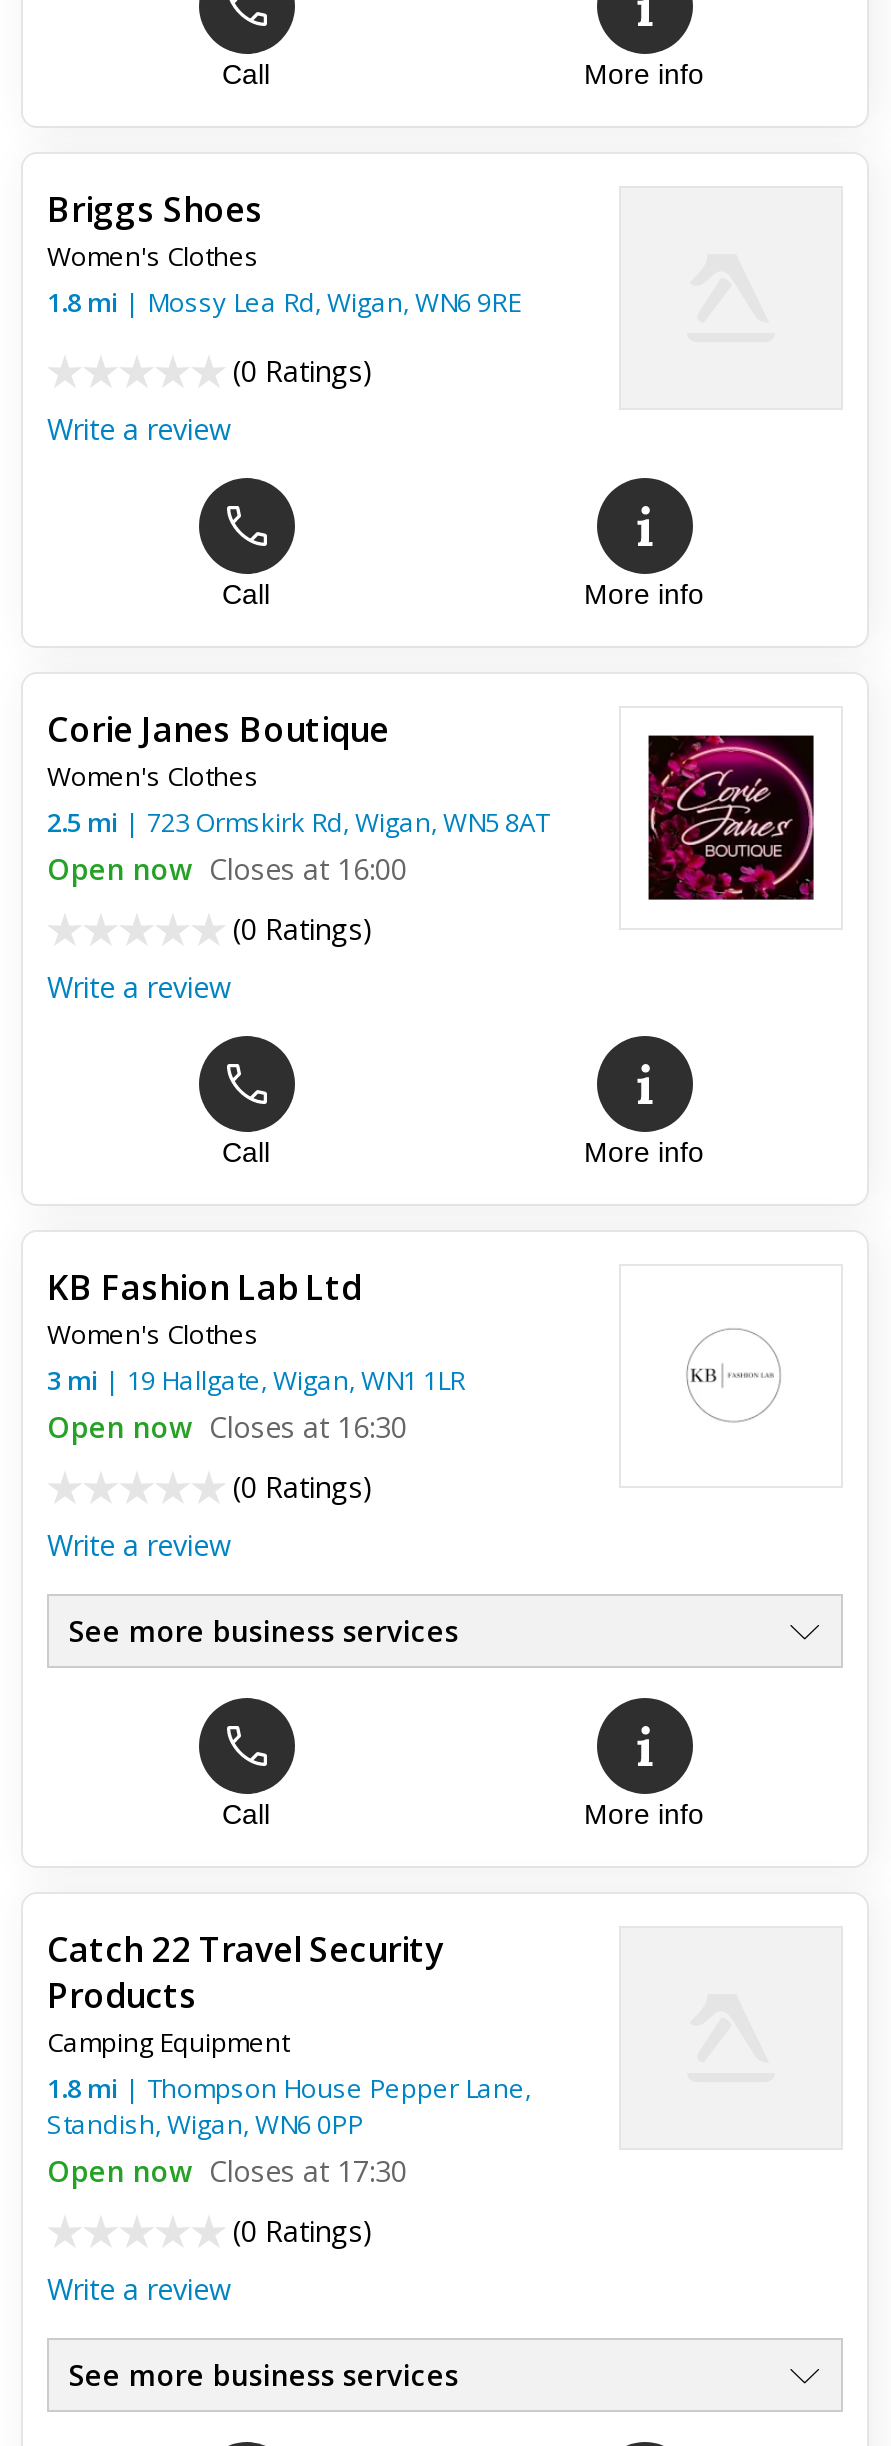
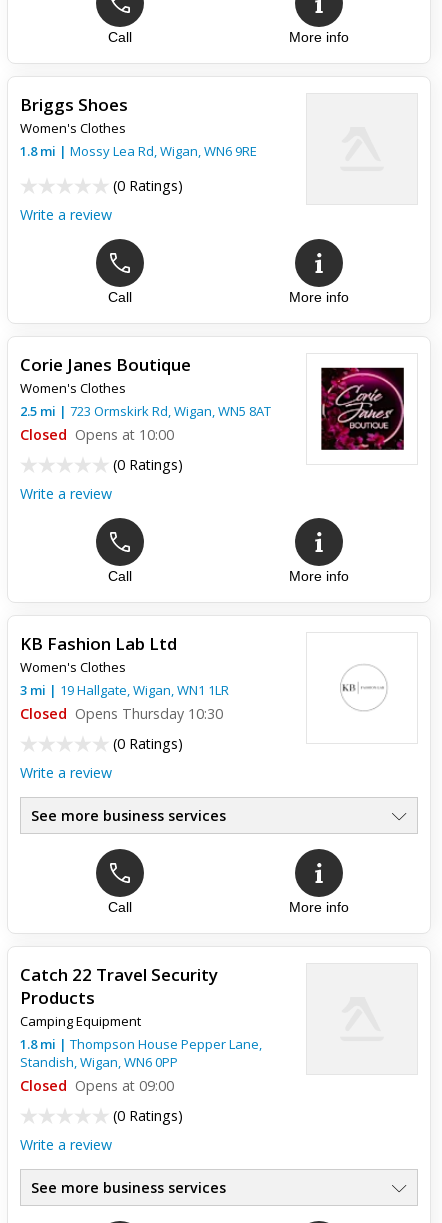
- Open now Closes at 16:00
+ Closed Opens at 10:00

- Open now Closes at 16:30
+ Closed Opens Thursday 10:30

- Open now Closes at 17:30
+ Closed Opens at 09:00
